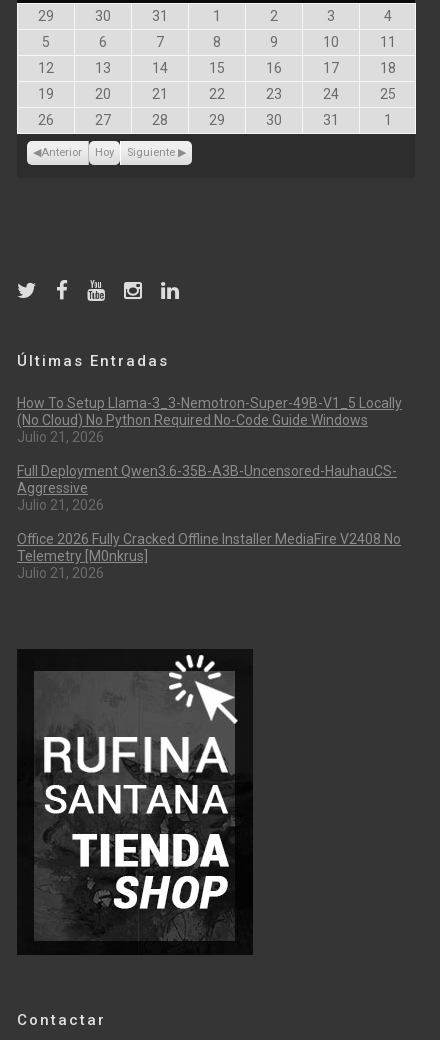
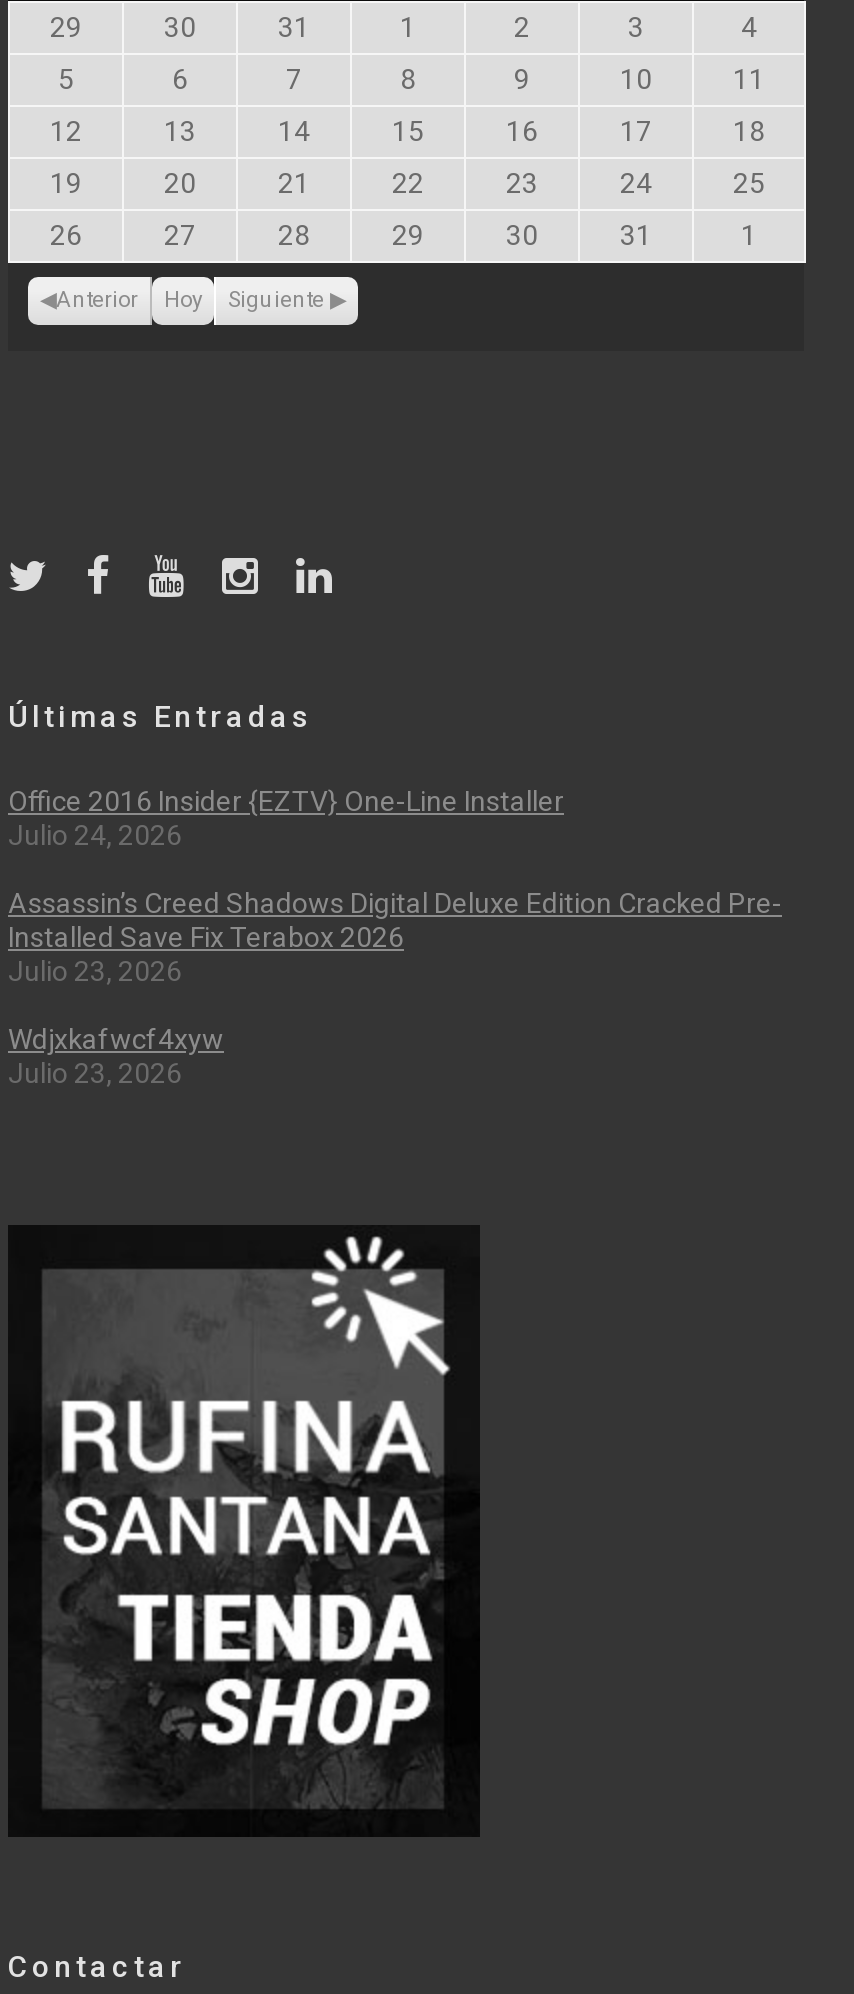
- How To Setup Llama-3_3-Nemotron-Super-49B-V1_5 Locally
- (No Cloud) No Python Required No-Code Guide Windows
- Julio 21, 2026
+ Office 2016 Insider {EZTV} One-Line Installer
+ Julio 24, 2026

- Full Deployment Qwen3.6-35B-A3B-Uncensored-HauhauCS-
- Aggressive
- Julio 21, 2026
+ Assassin’s Creed Shadows Digital Deluxe Edition Cracked Pre-
+ Installed Save Fix Terabox 2026
+ Julio 23, 2026

- Office 2026 Fully Cracked Offline Installer MediaFire V2408 No
- Telemetry [m0nkrus]
- Julio 21, 2026
+ Wdjxkafwcf4xyw
+ Julio 23, 2026
